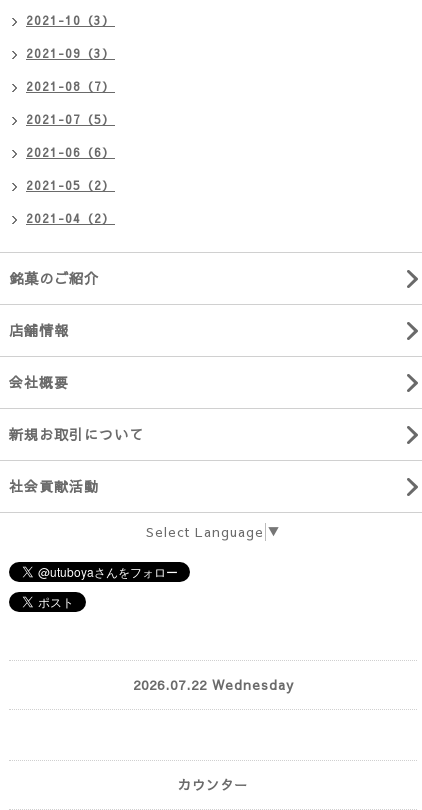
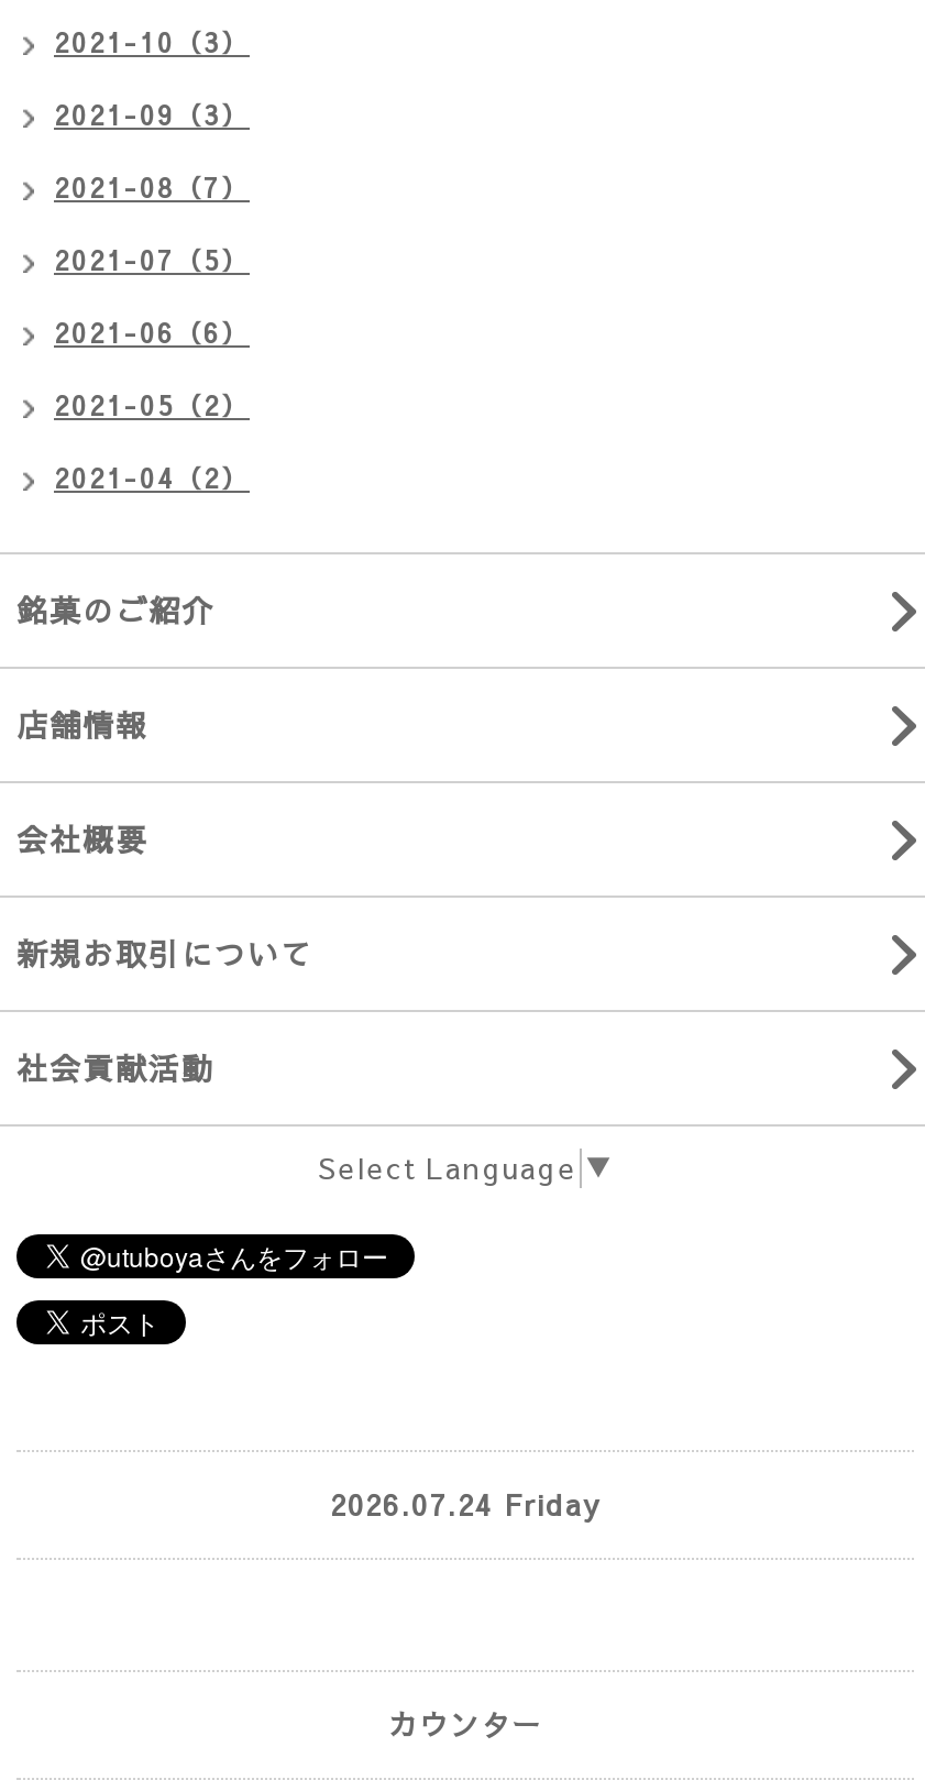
- 2026.07.22 Wednesday
+ 2026.07.24 Friday
